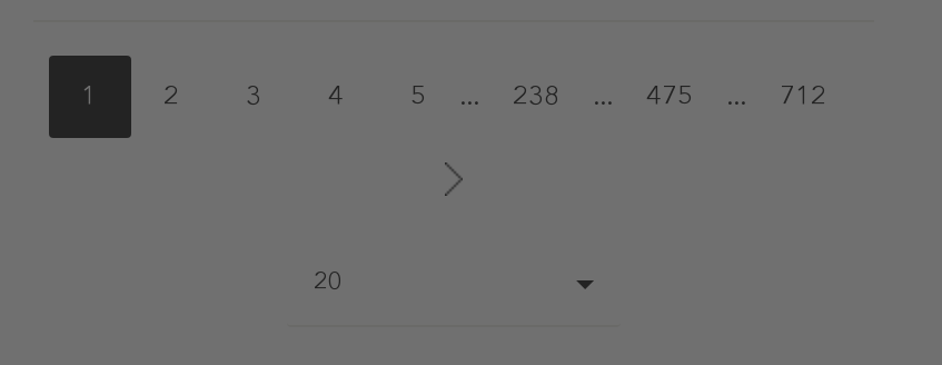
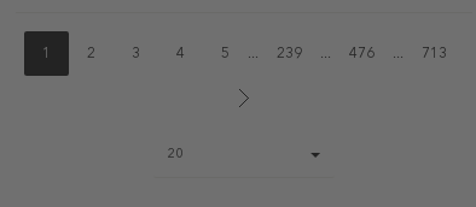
- 238
+ 239

- 475
+ 476

- 712
+ 713
